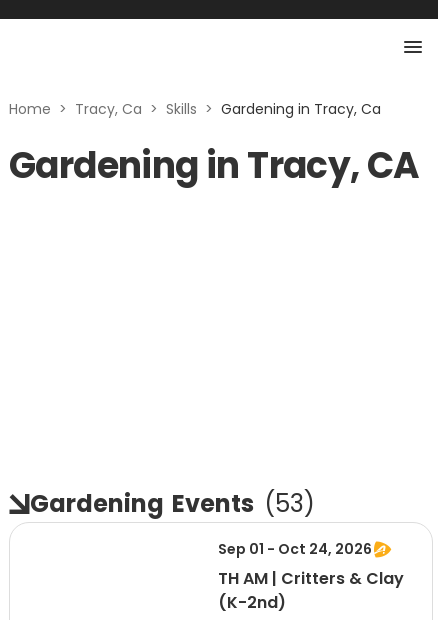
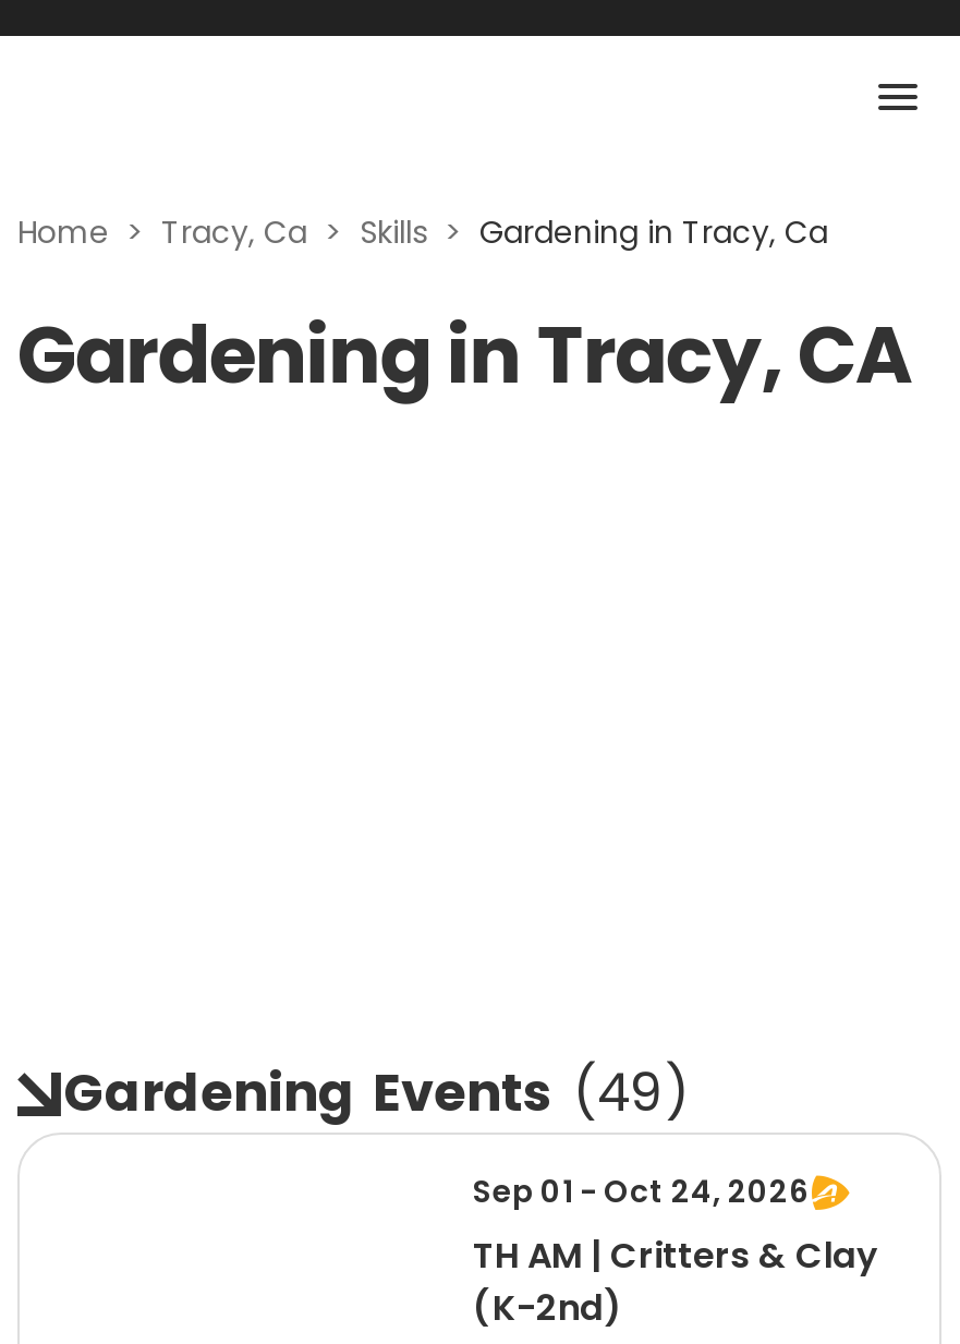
- Gardening Events (53)
+ Gardening Events (49)
